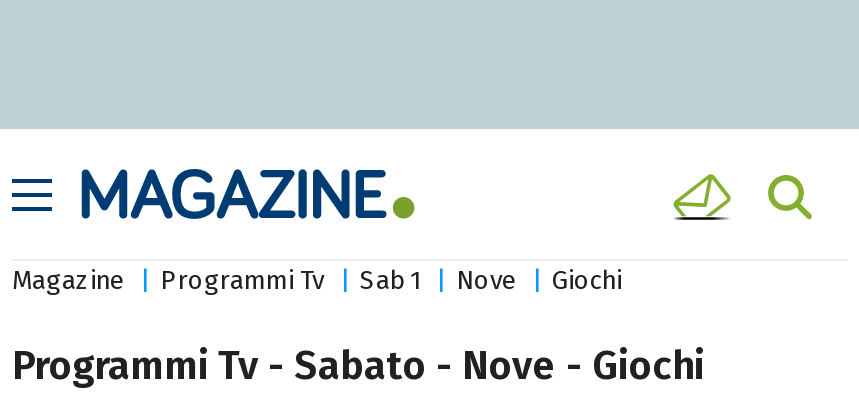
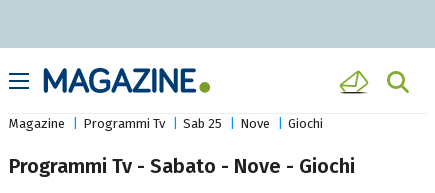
- Magazine Programmi Tv Sab 1 Nove Giochi
+ Magazine Programmi Tv Sab 25 Nove Giochi
